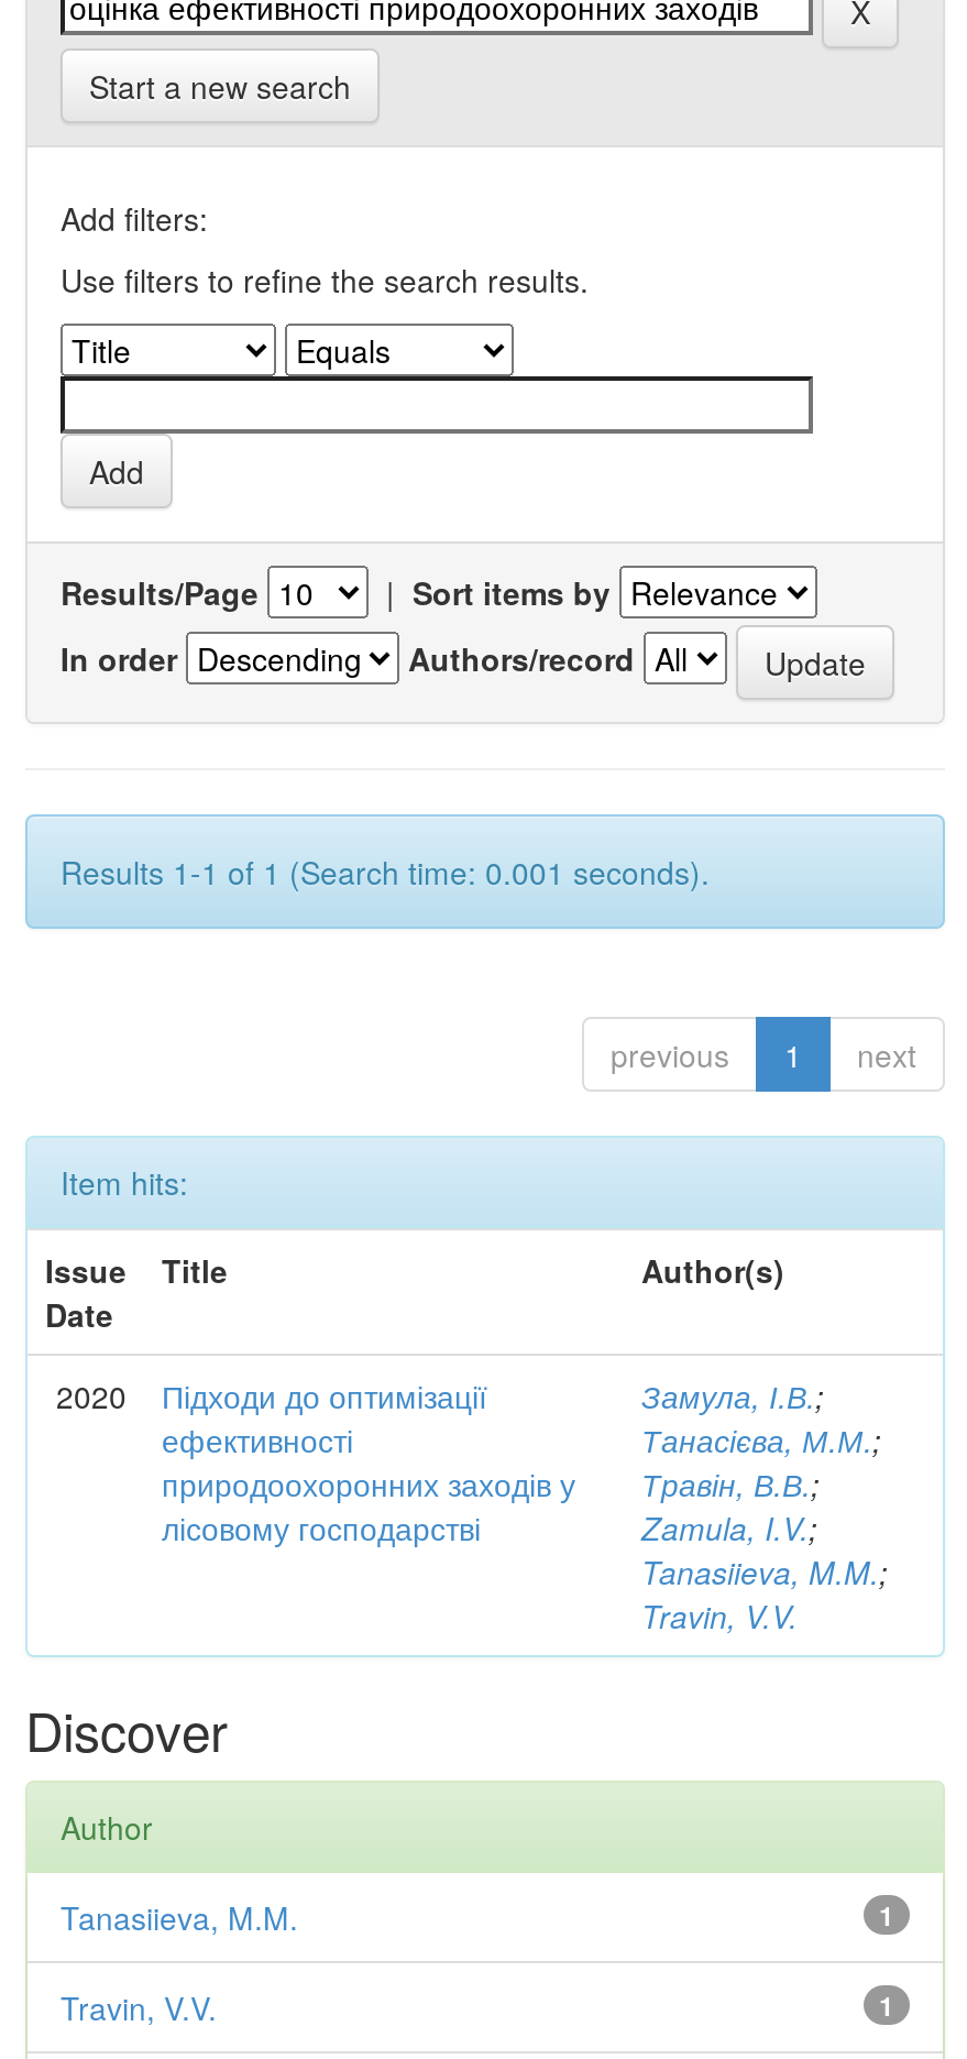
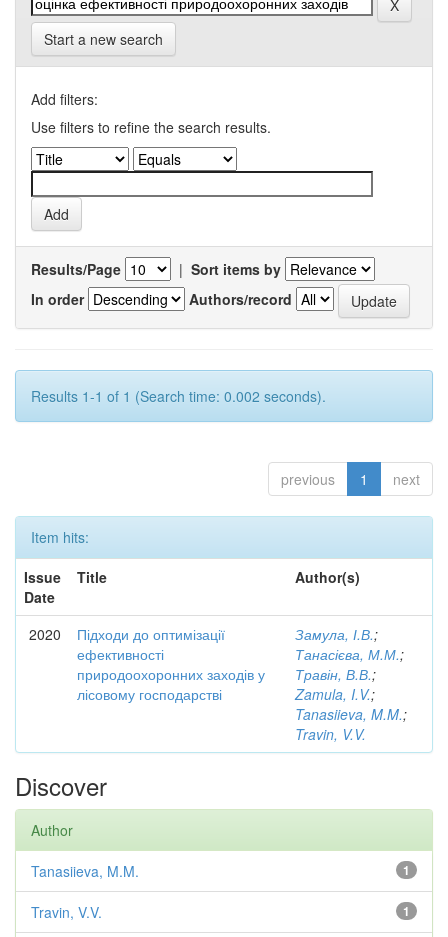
- Results 1-1 of 1 (Search time: 0.001 seconds).
+ Results 1-1 of 1 (Search time: 0.002 seconds).
